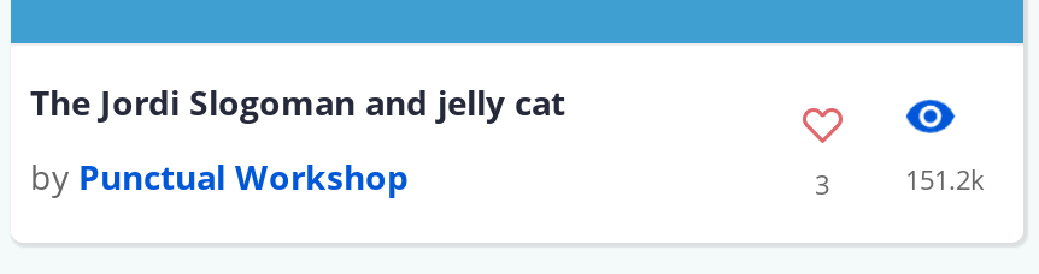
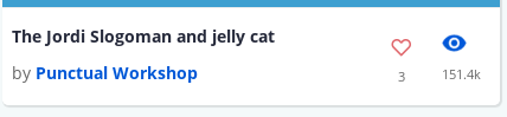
- 151.2k
+ 151.4k
